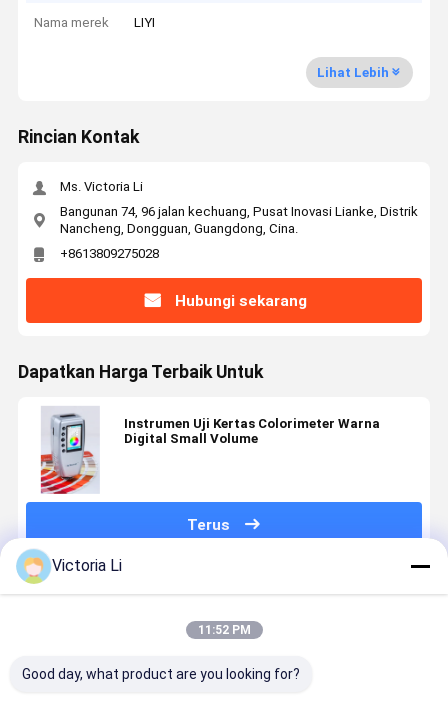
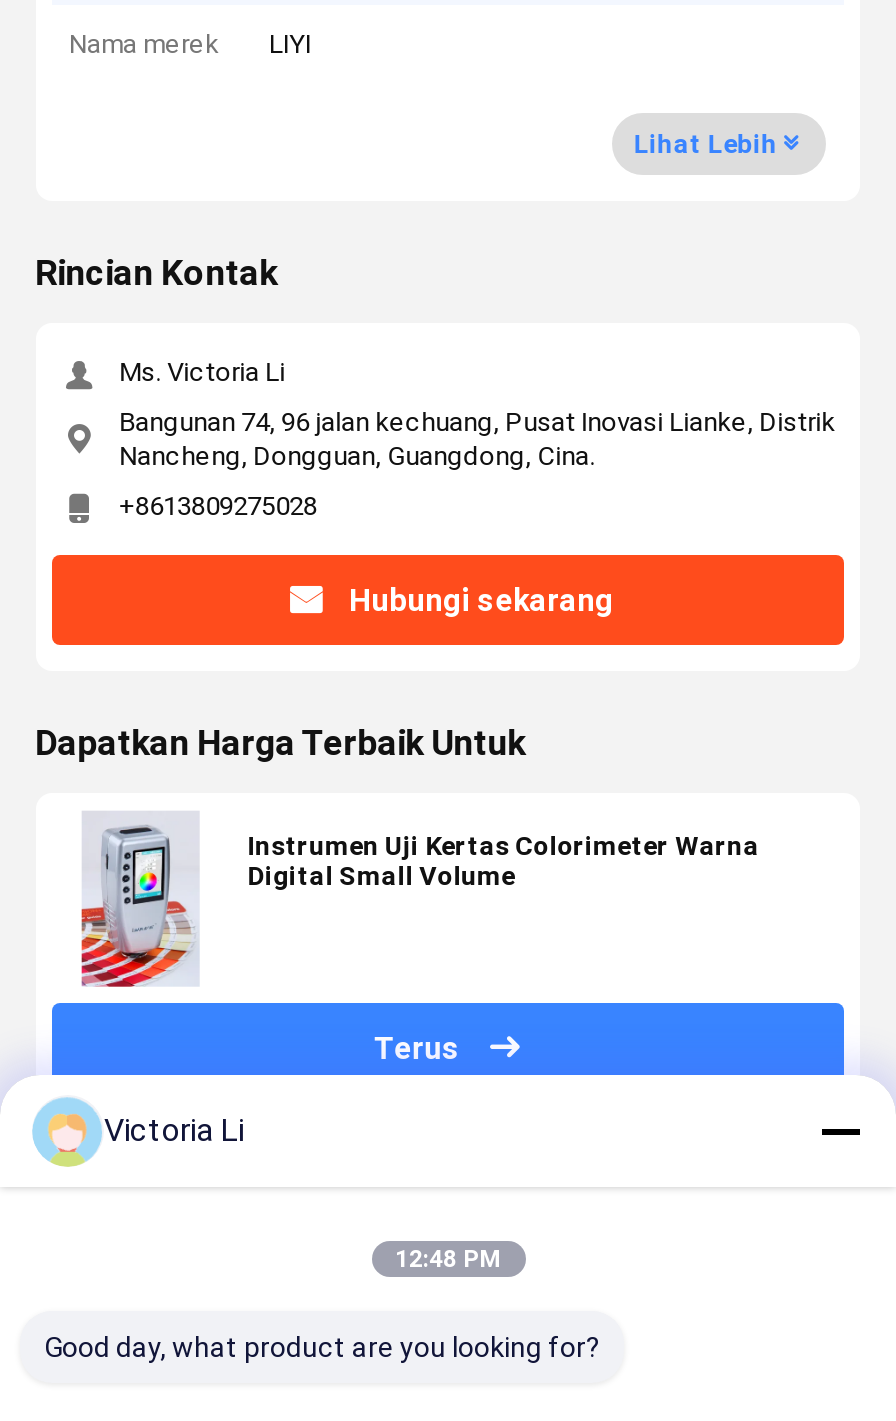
- 11:52 PM
+ 12:48 PM
